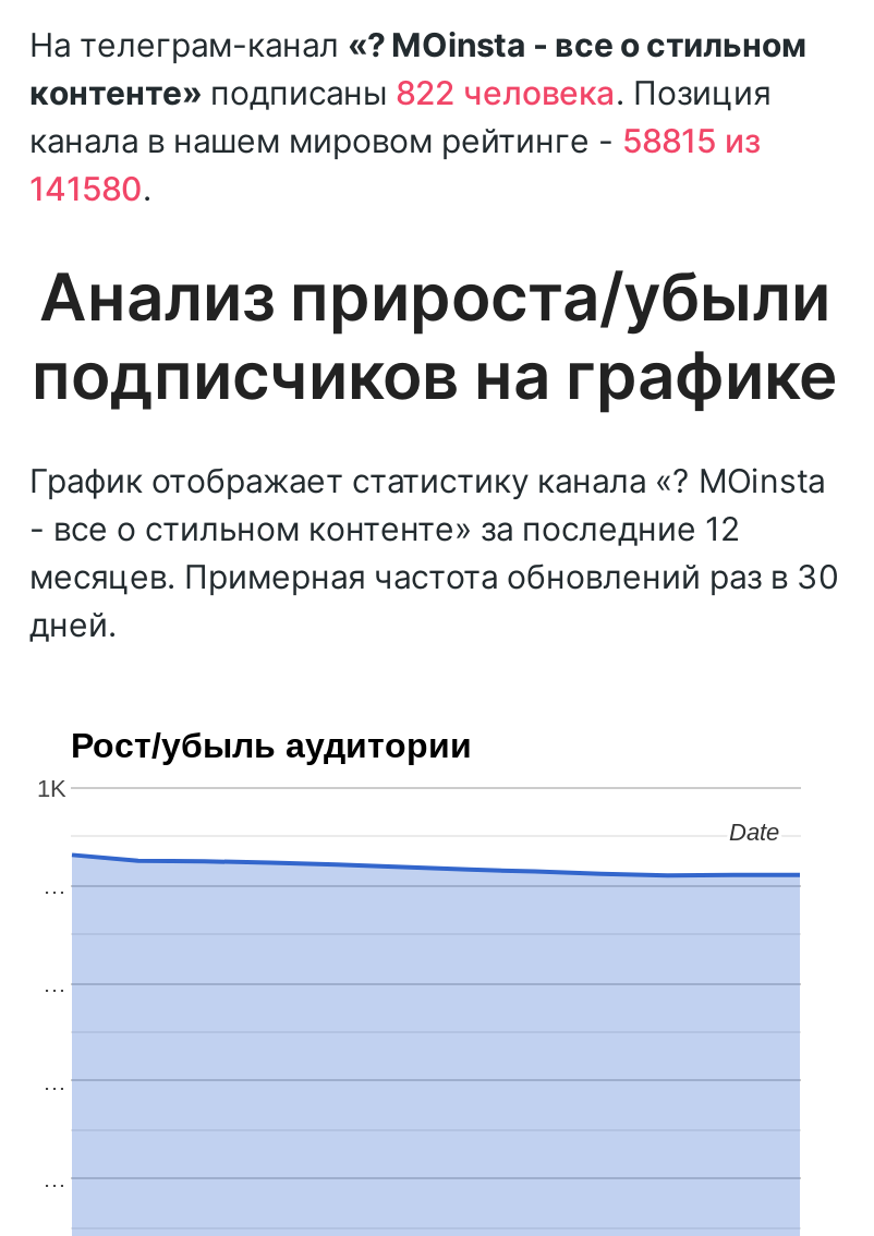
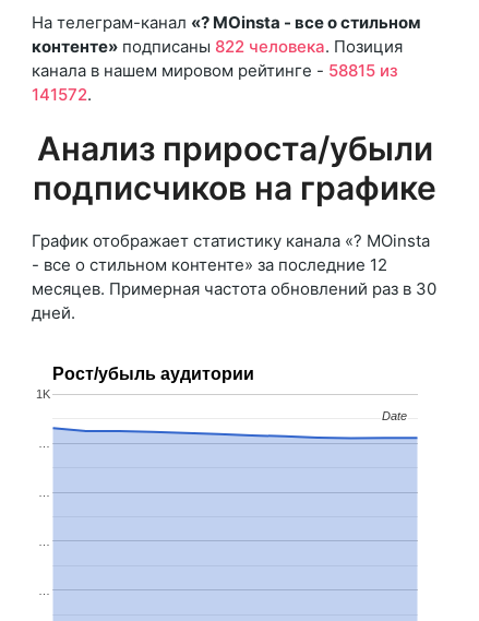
- 141580.
+ 141572.
